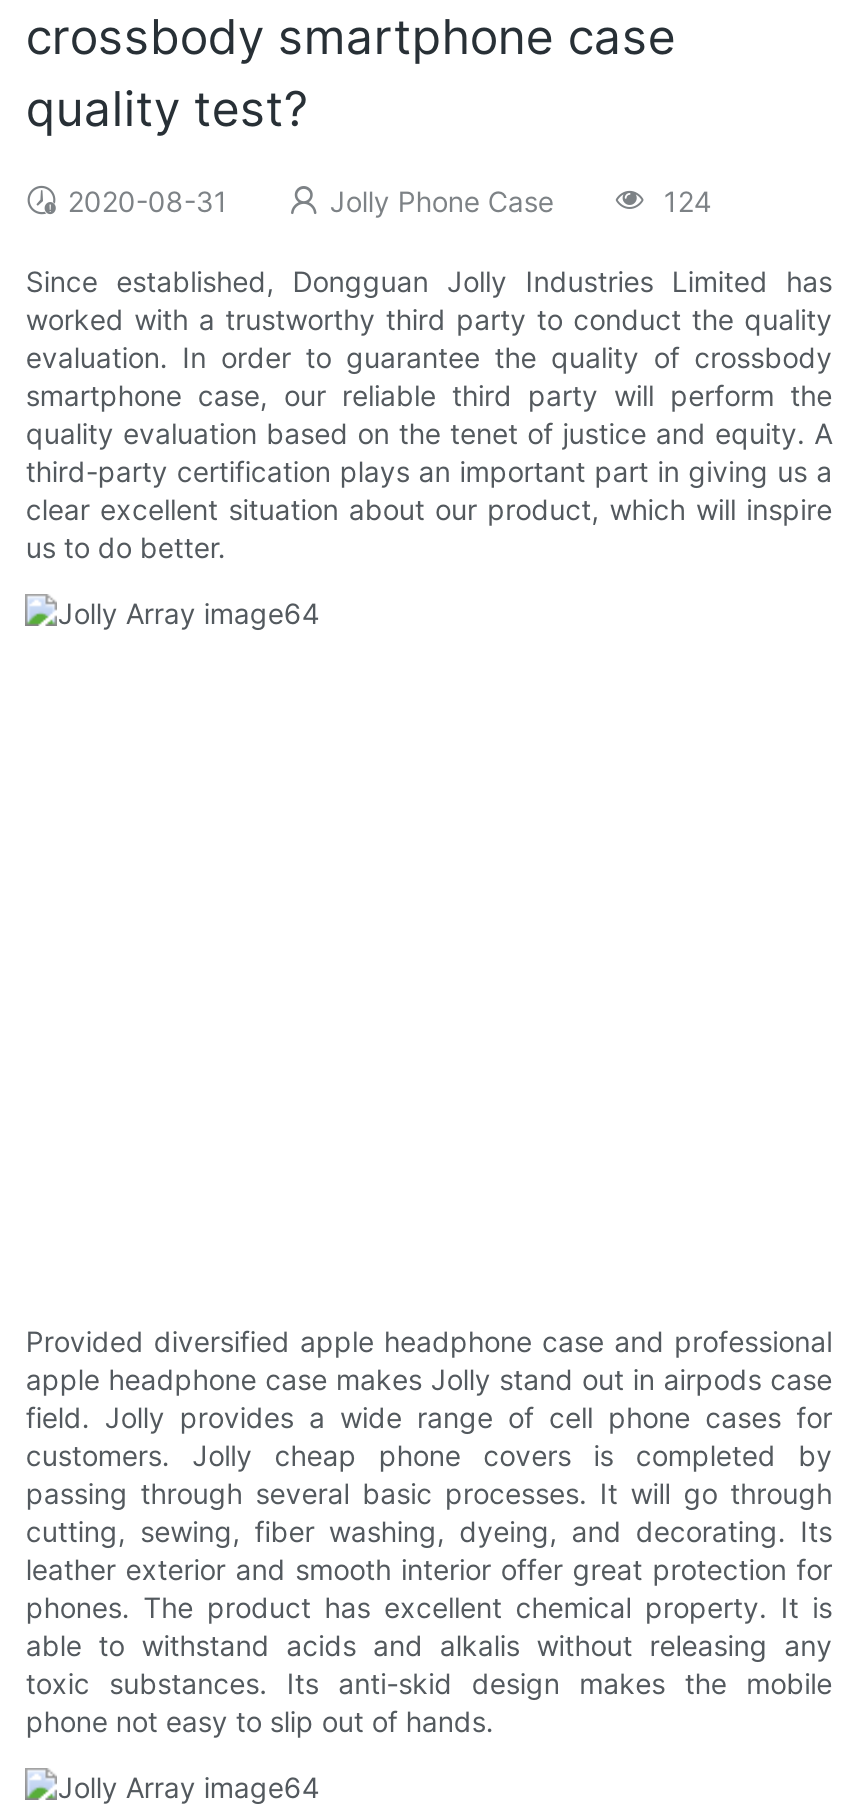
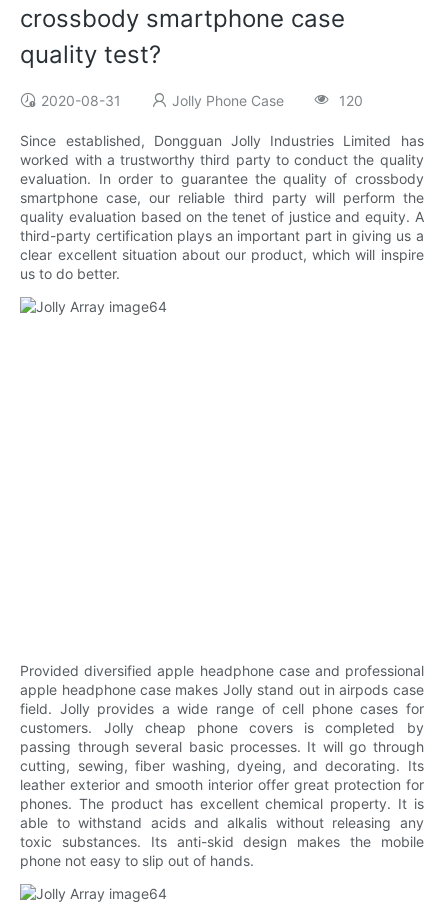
- 124
+ 120
